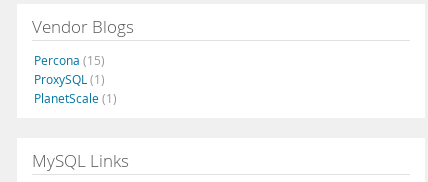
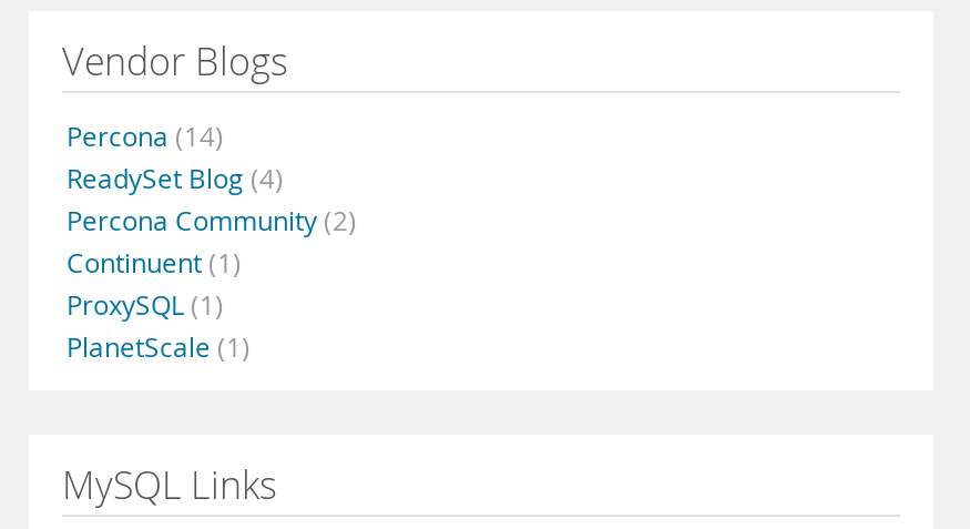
- Percona (15)
+ Percona (14)
+ ReadySet Blog (4)
+ Percona Community (2)
+ Continuent (1)
